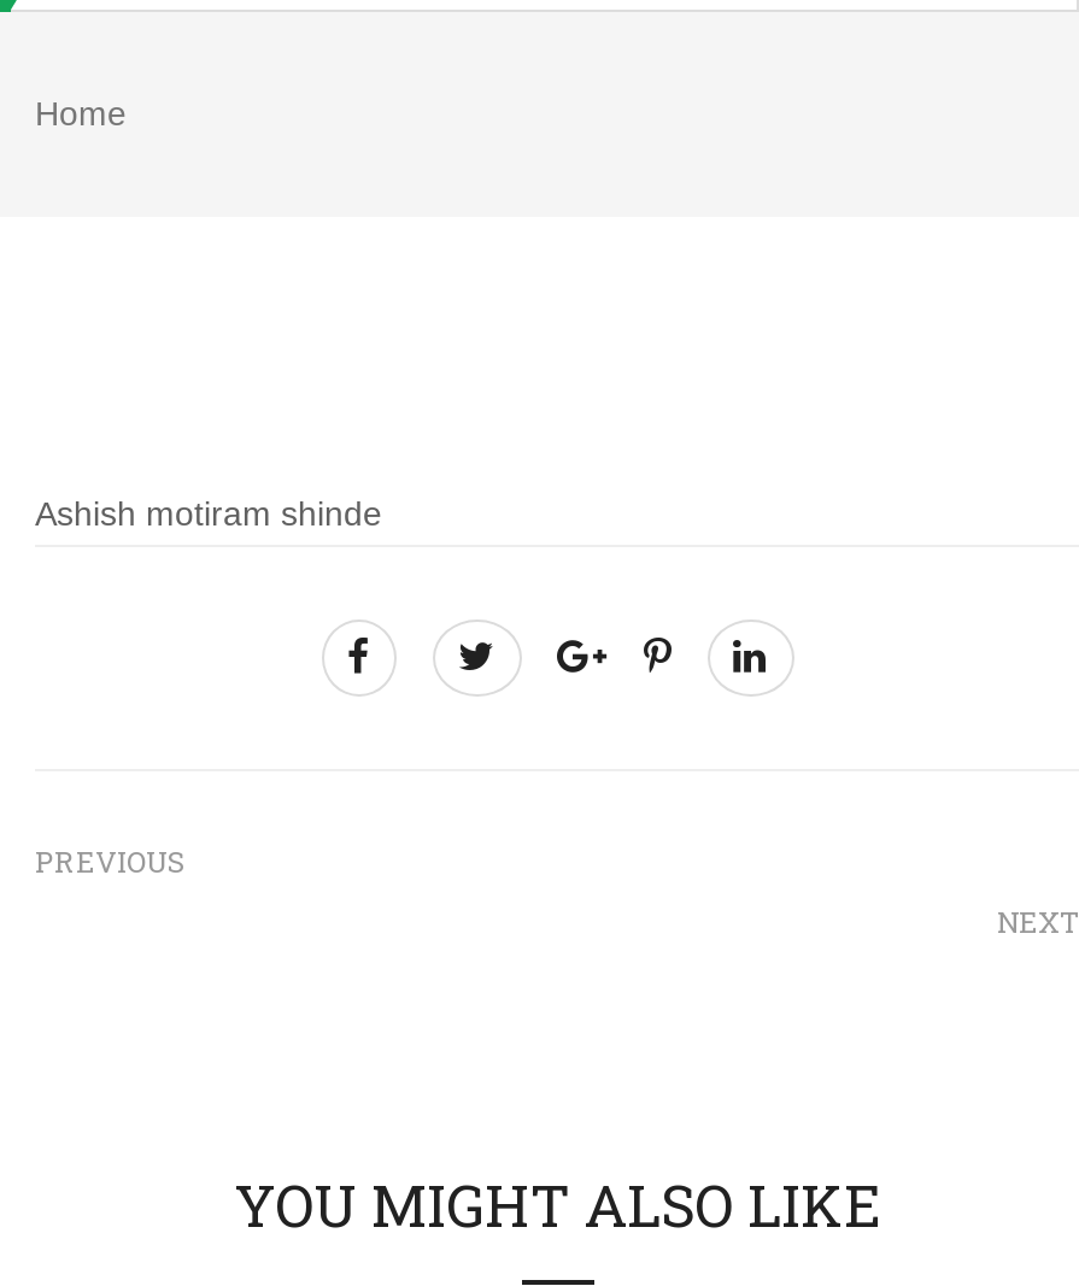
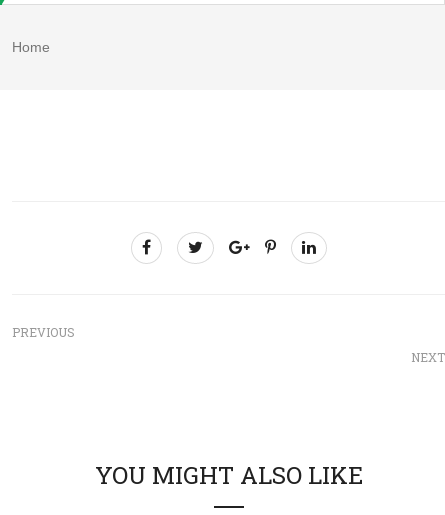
- Ashish motiram shinde
